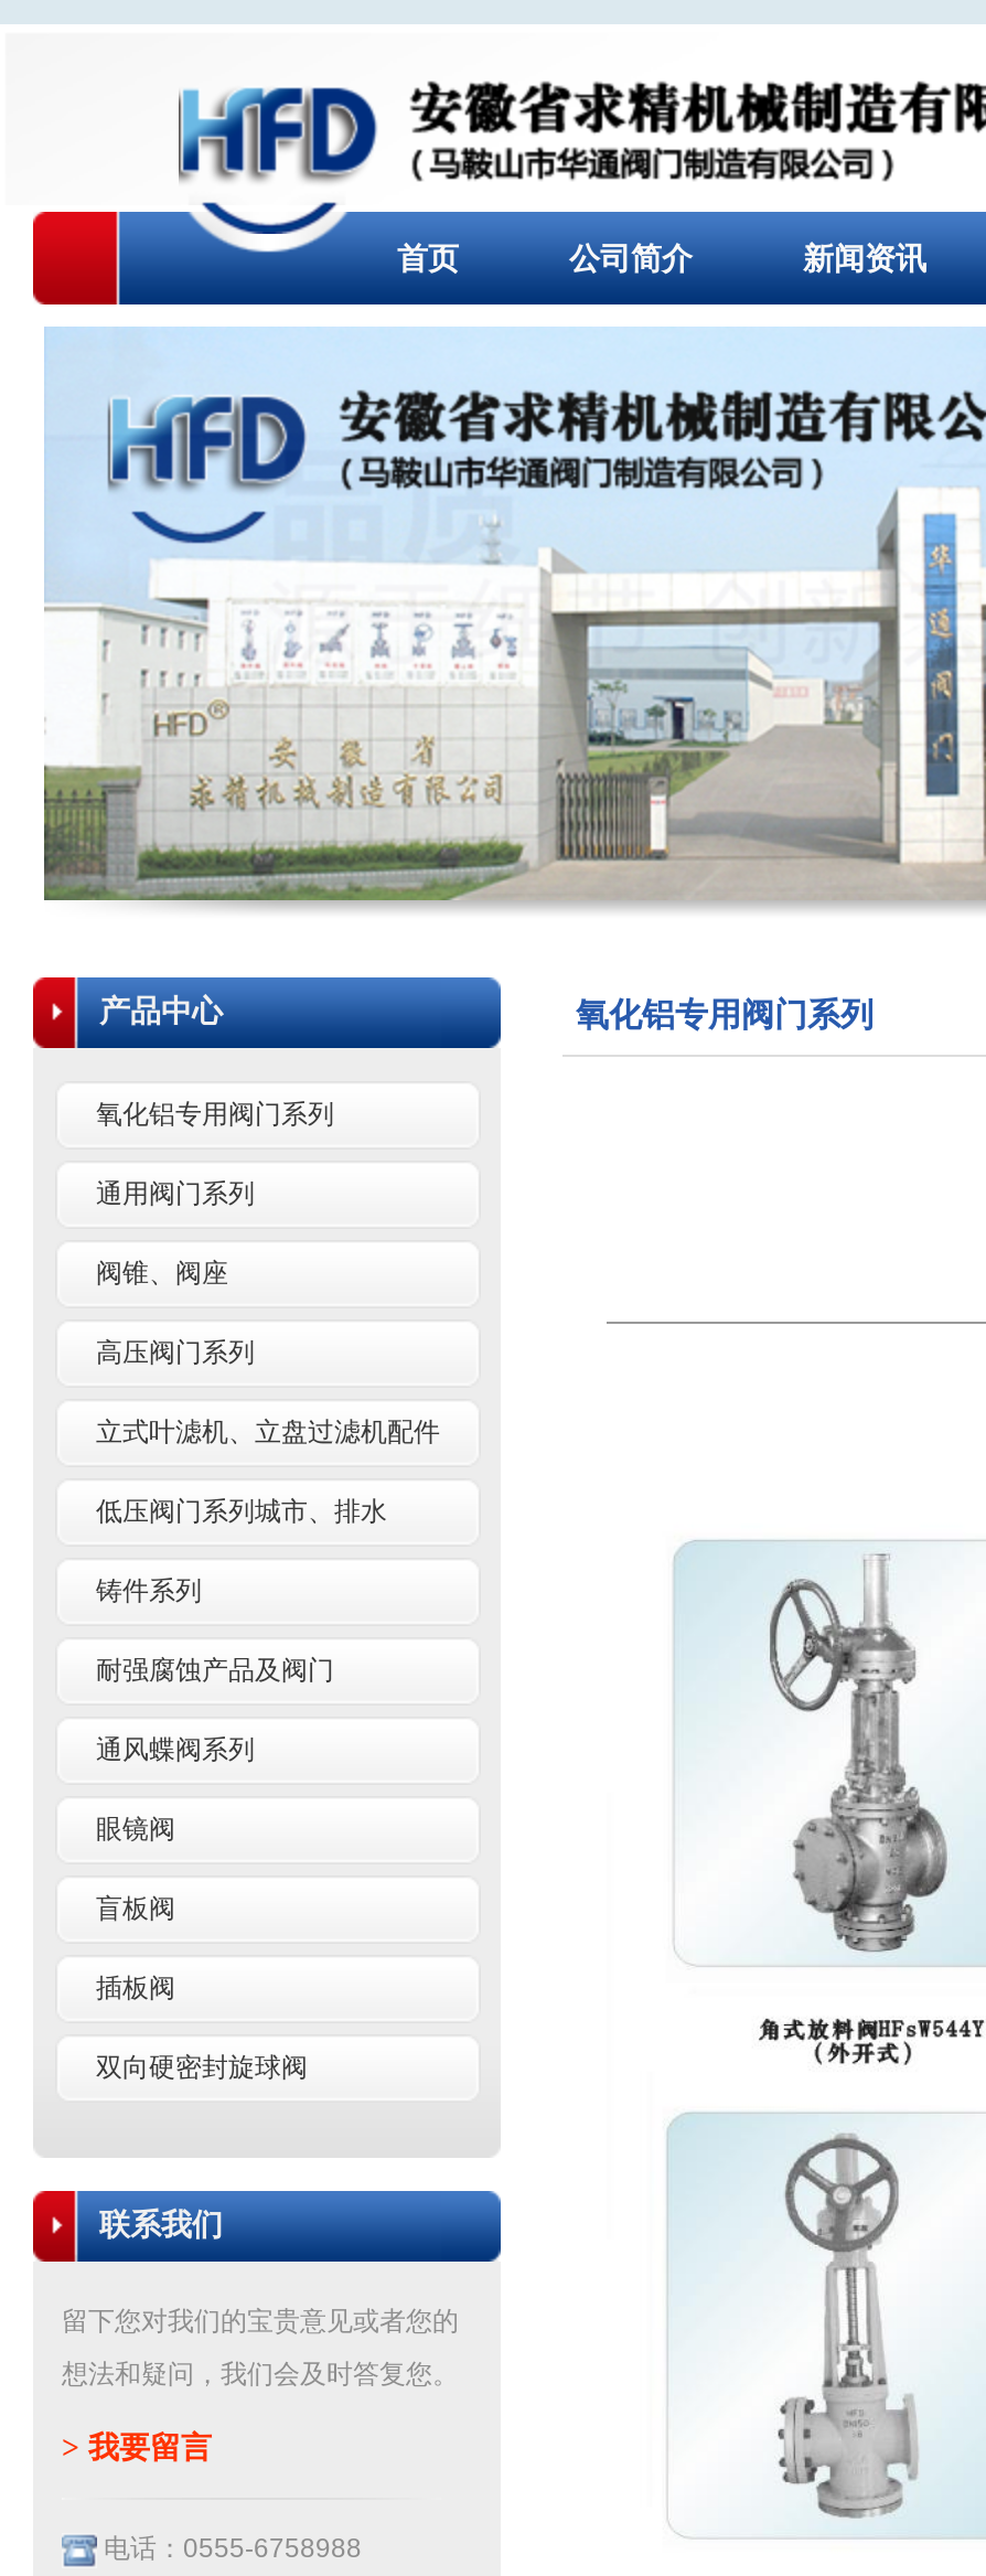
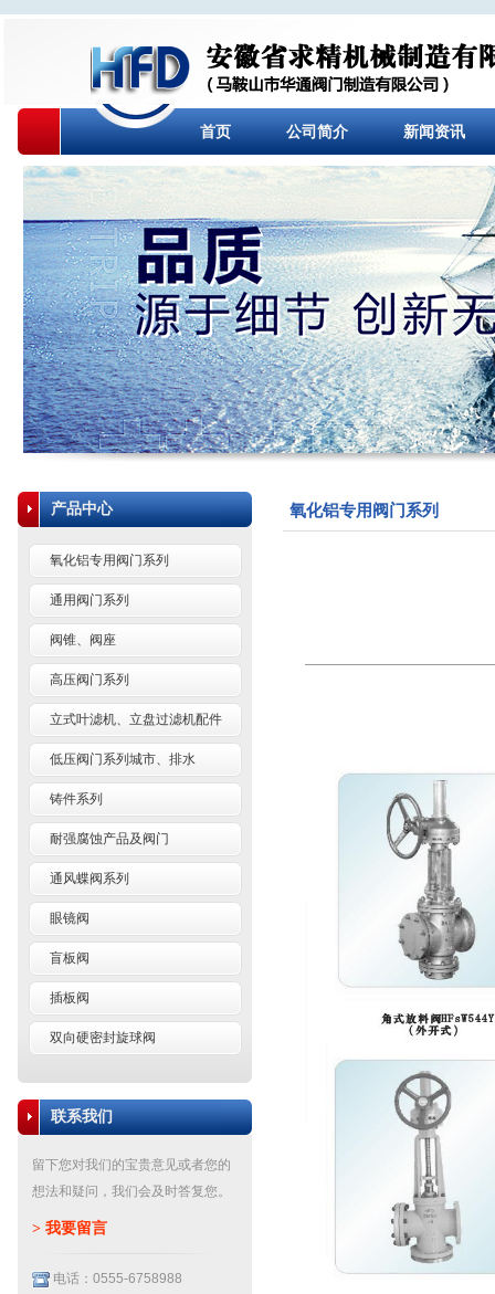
- [image]
+ [image]
